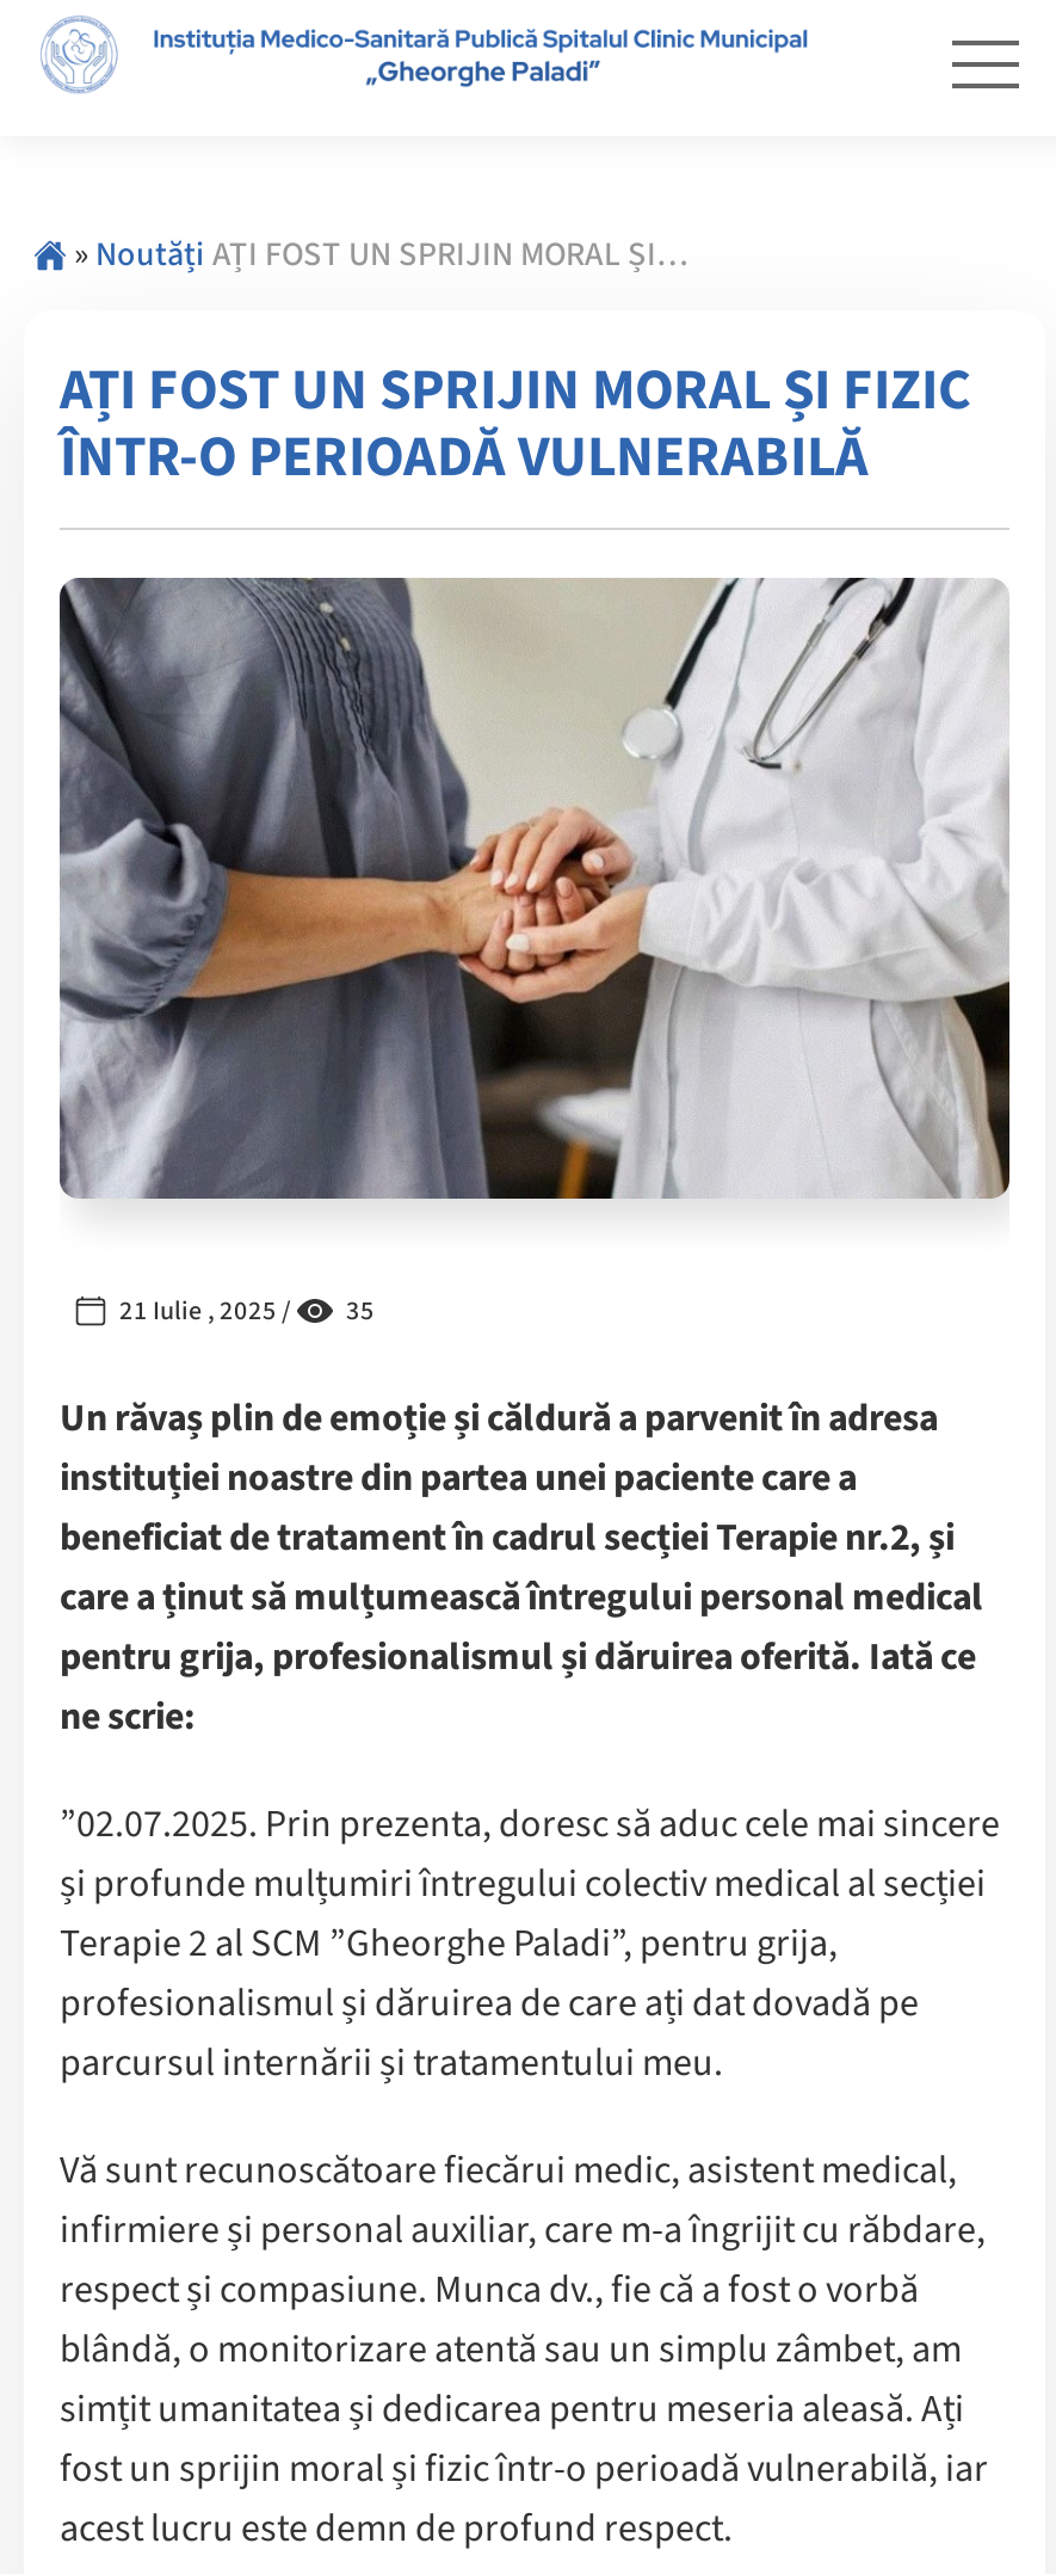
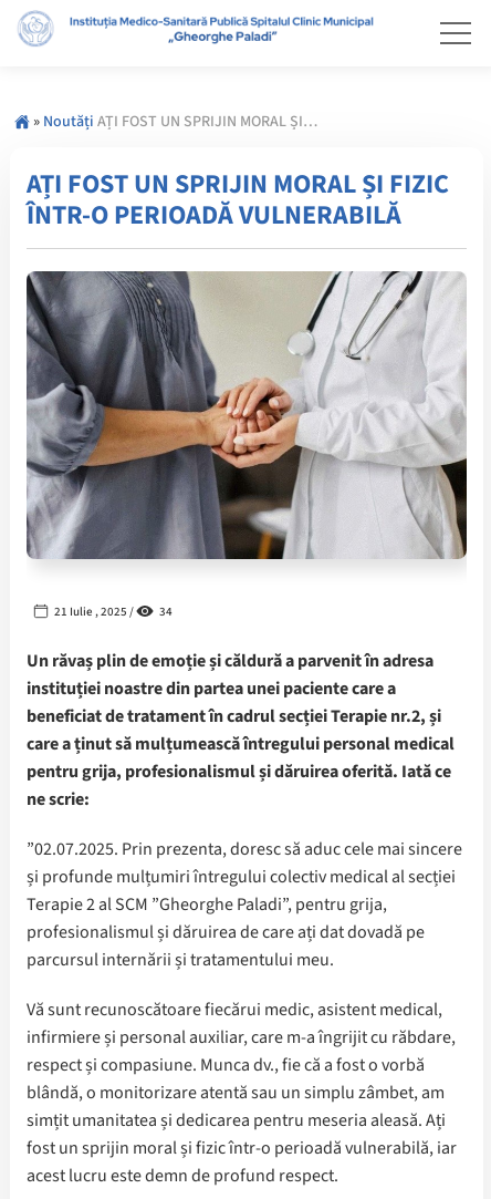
- 21 Iulie , 2025 / 35
+ 21 Iulie , 2025 / 34
